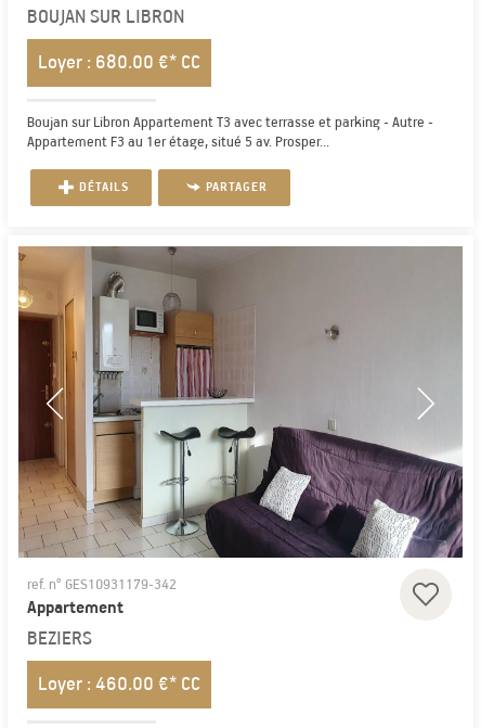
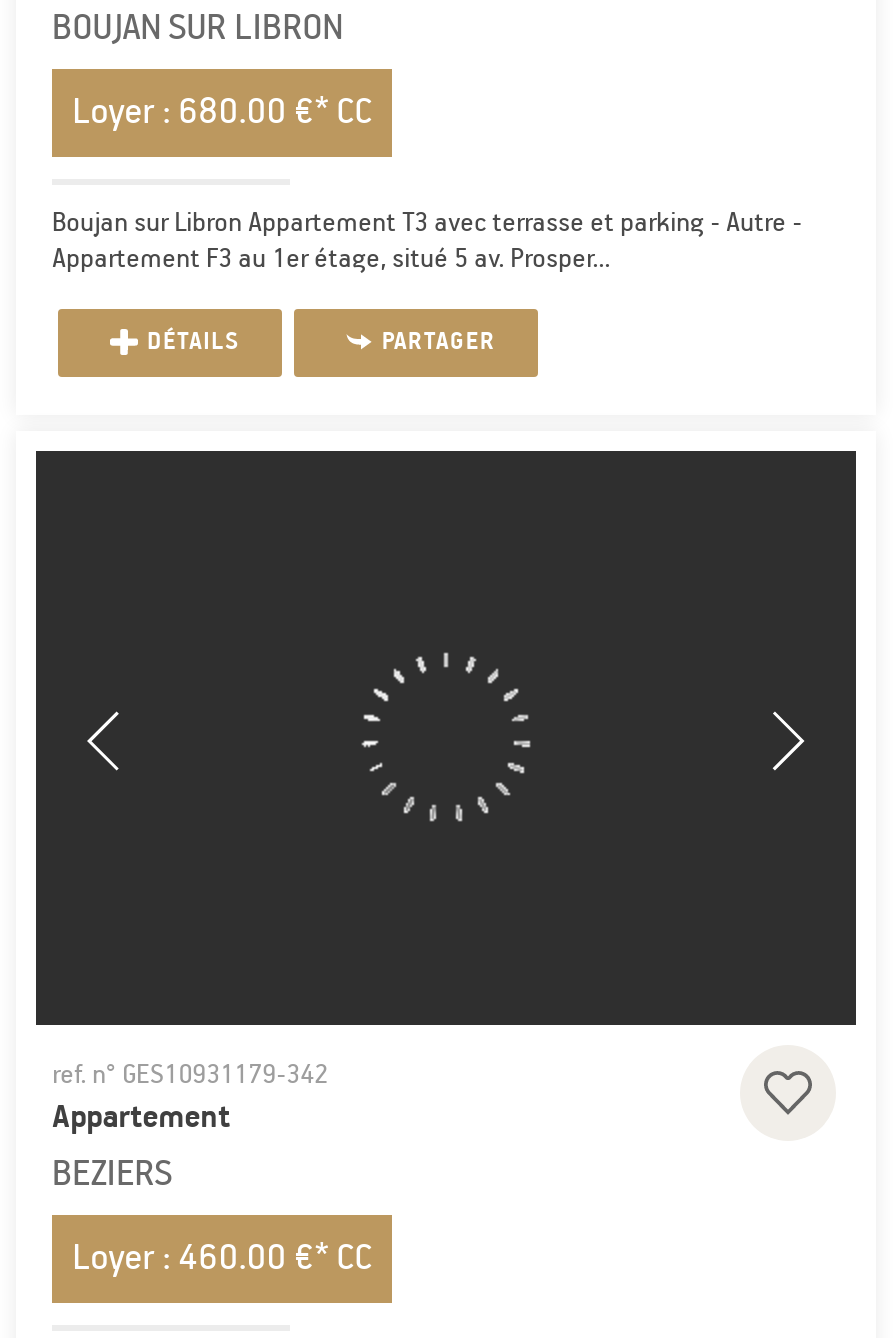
- [image]
